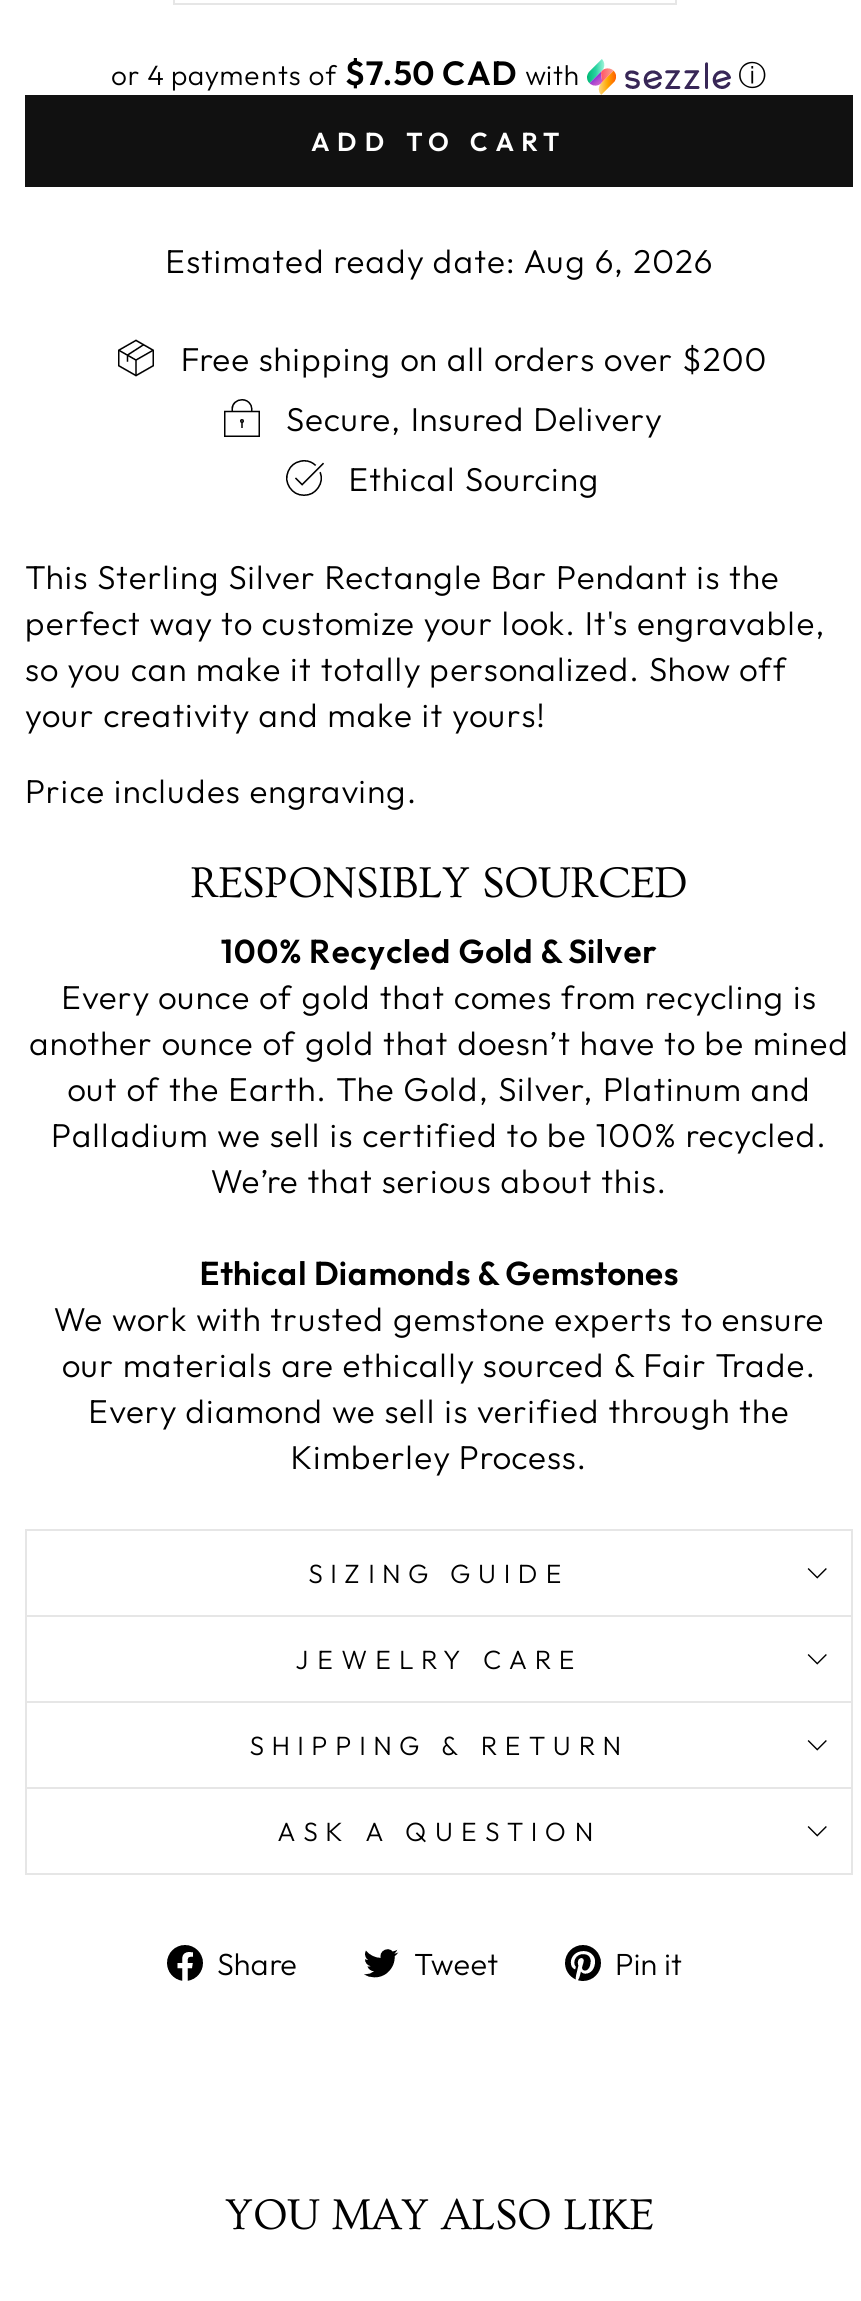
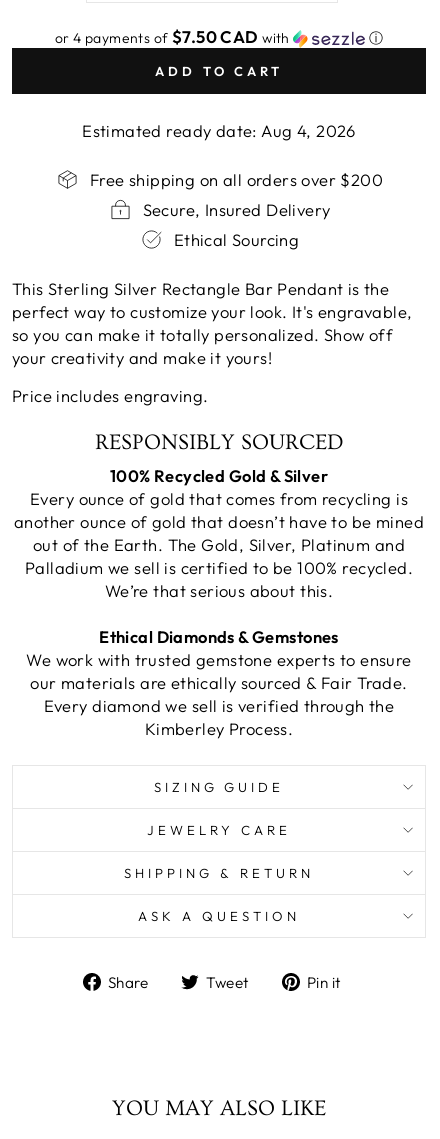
- Estimated ready date: Aug 6, 2026
+ Estimated ready date: Aug 4, 2026
